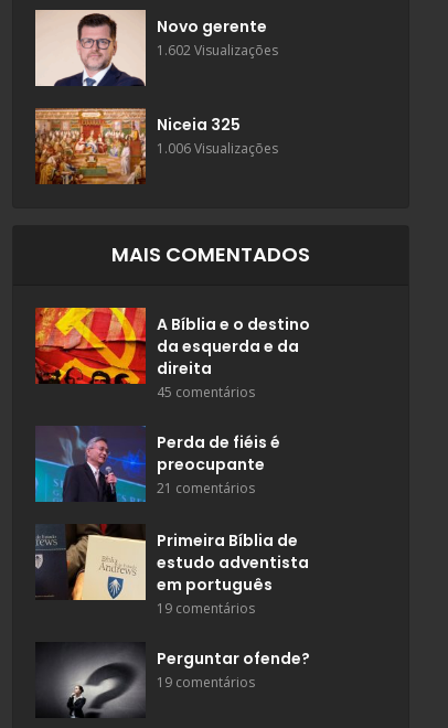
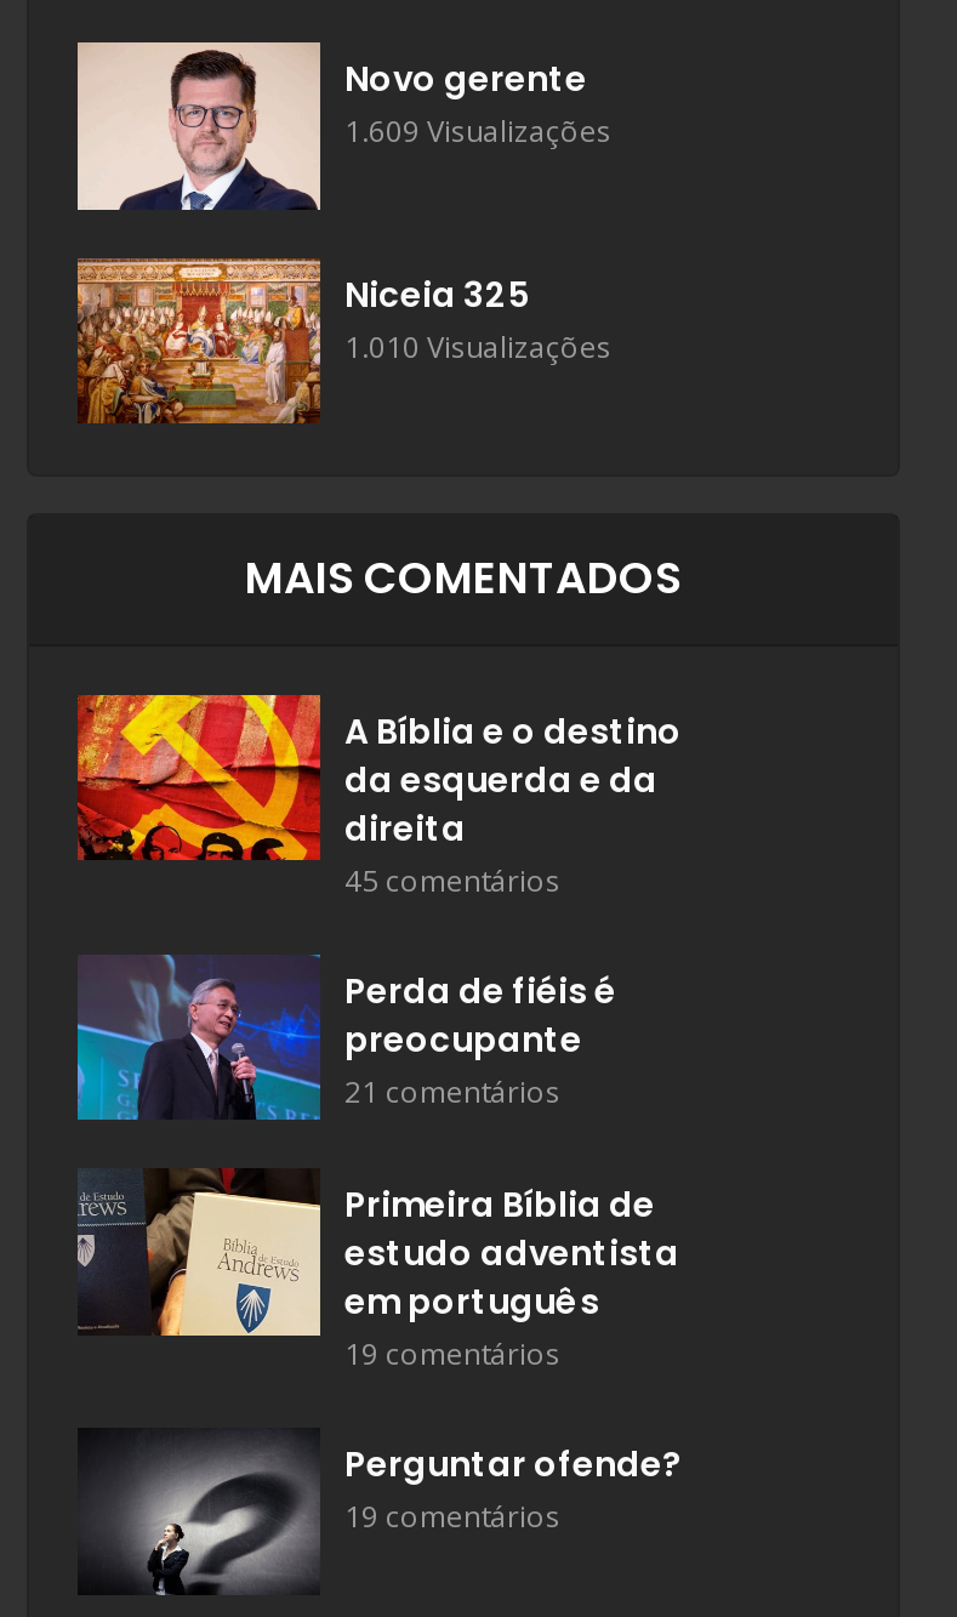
- 1.602 Visualizações
+ 1.609 Visualizações

- 1.006 Visualizações
+ 1.010 Visualizações
